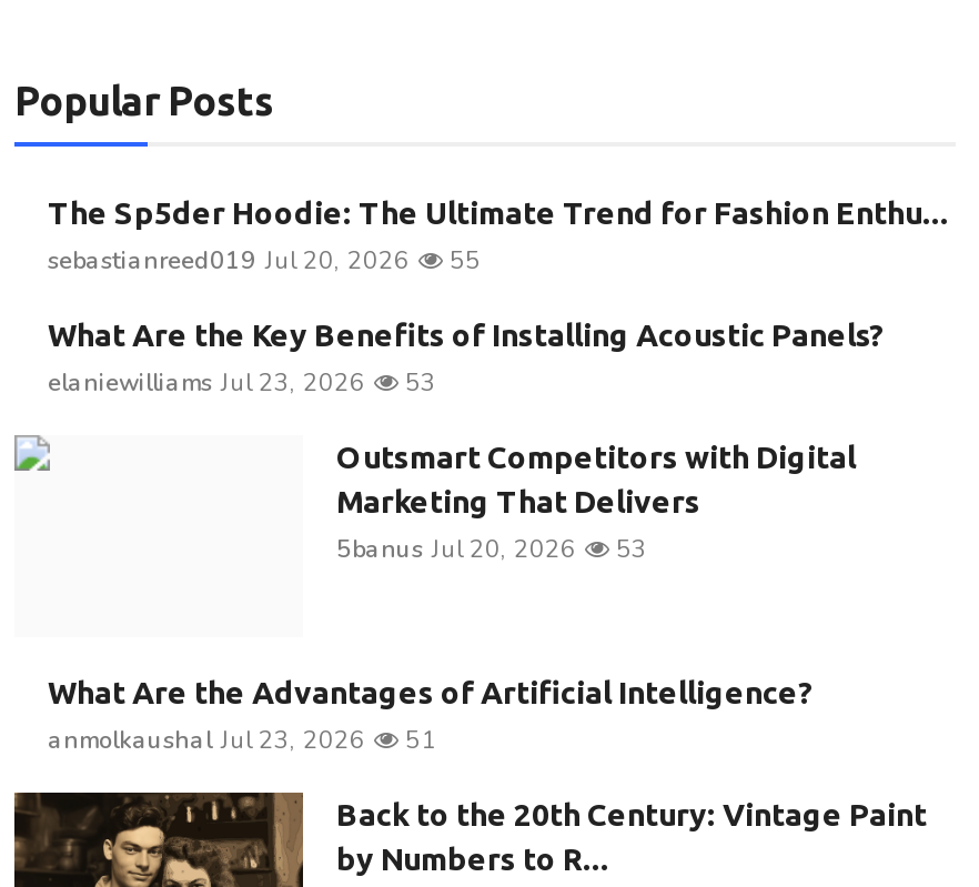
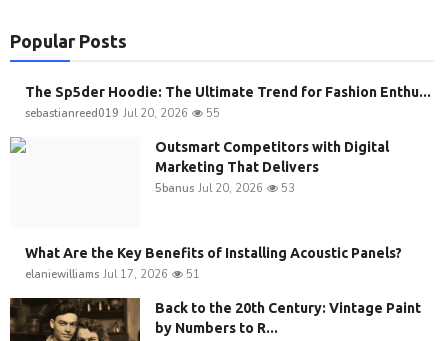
moved down: What Are the Key Benefits of Installing Acoustic Panels?

- elaniewilliams Jul 23, 2026
- 53

- What Are the Advantages of Artificial Intelligence?
- anmolkaushal Jul 23, 2026
+ elaniewilliams Jul 17, 2026
